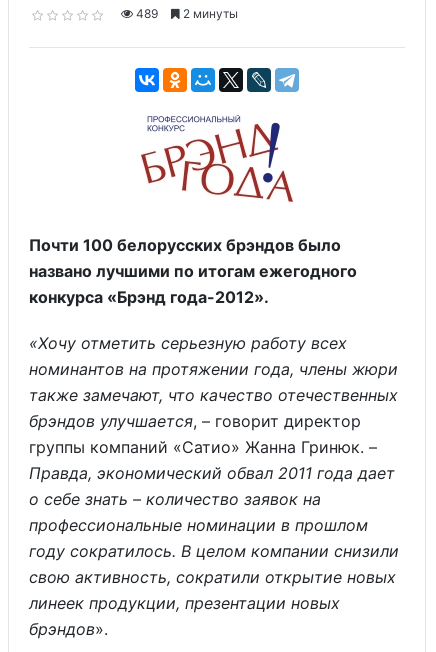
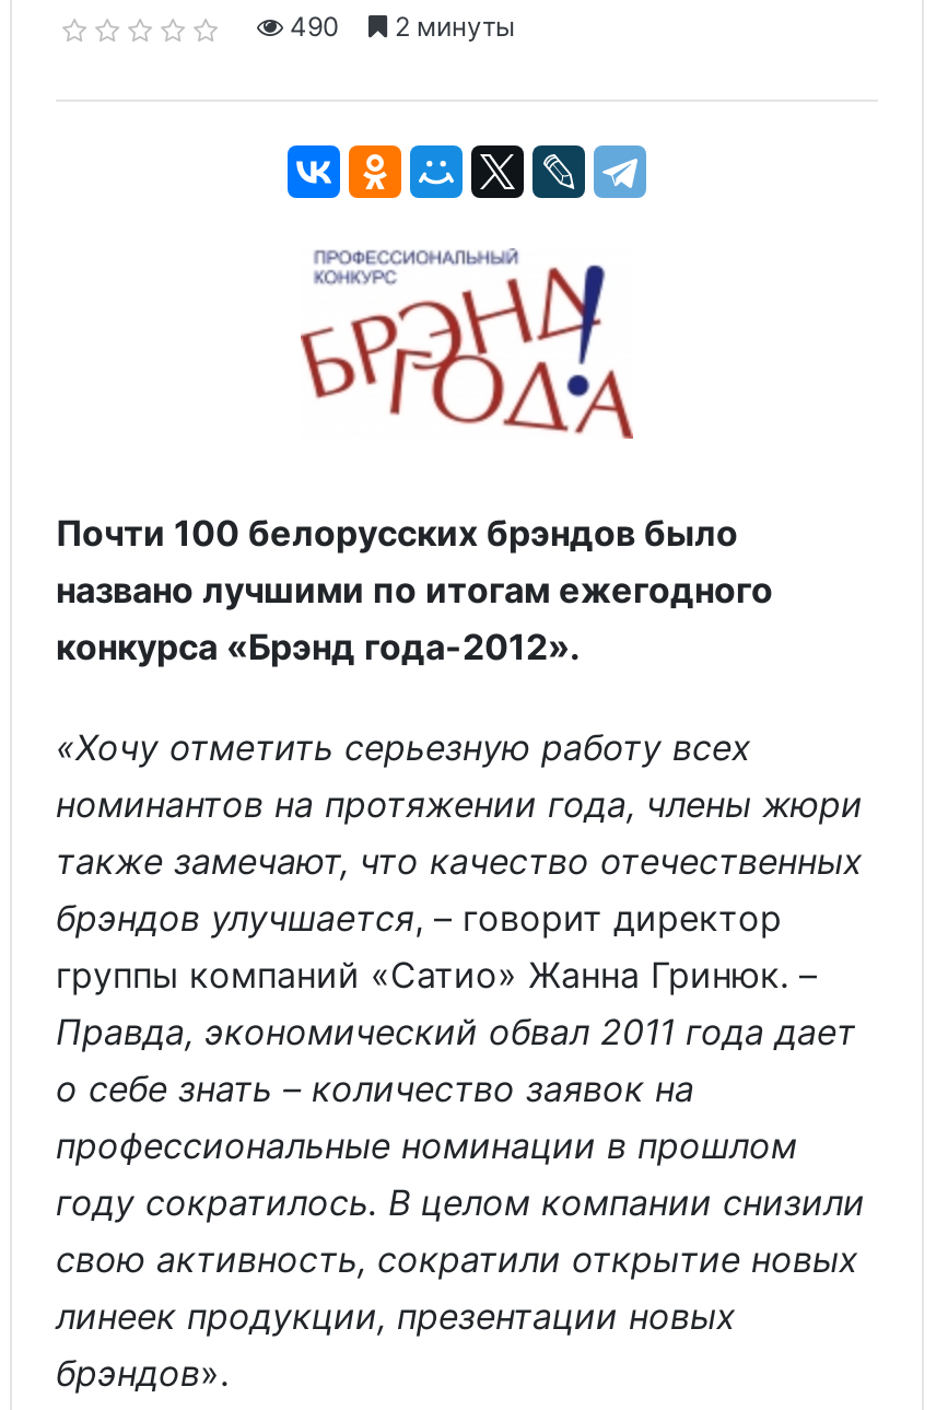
- 489
+ 490
